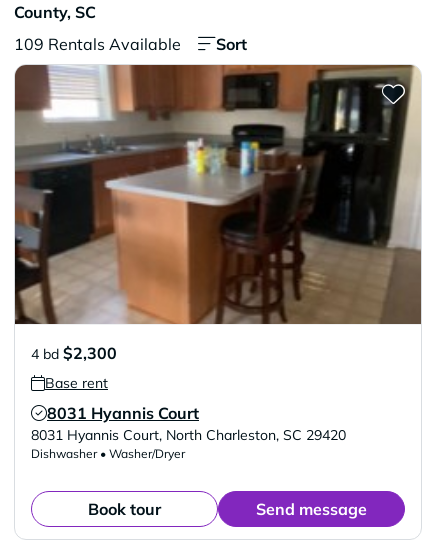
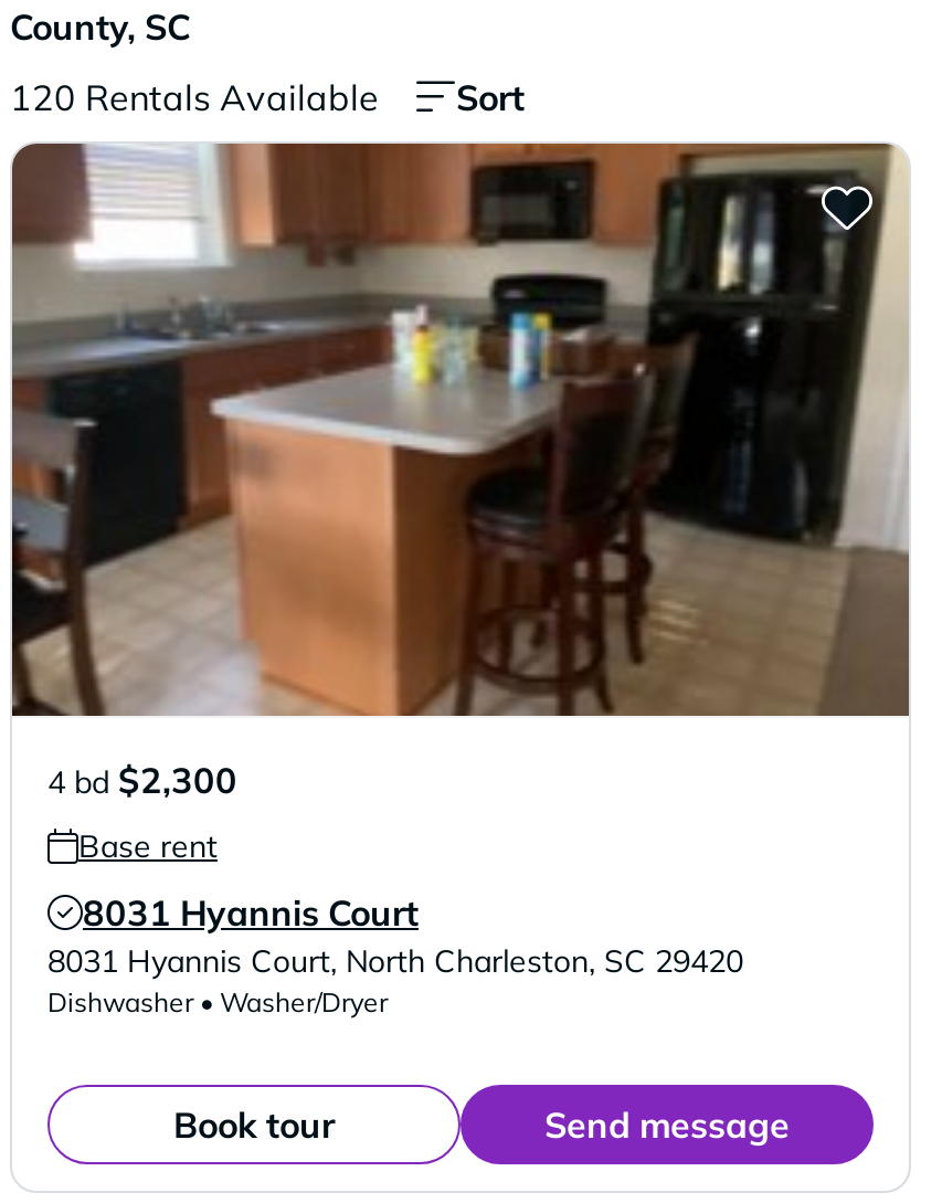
- 109 Rentals Available
+ 120 Rentals Available
